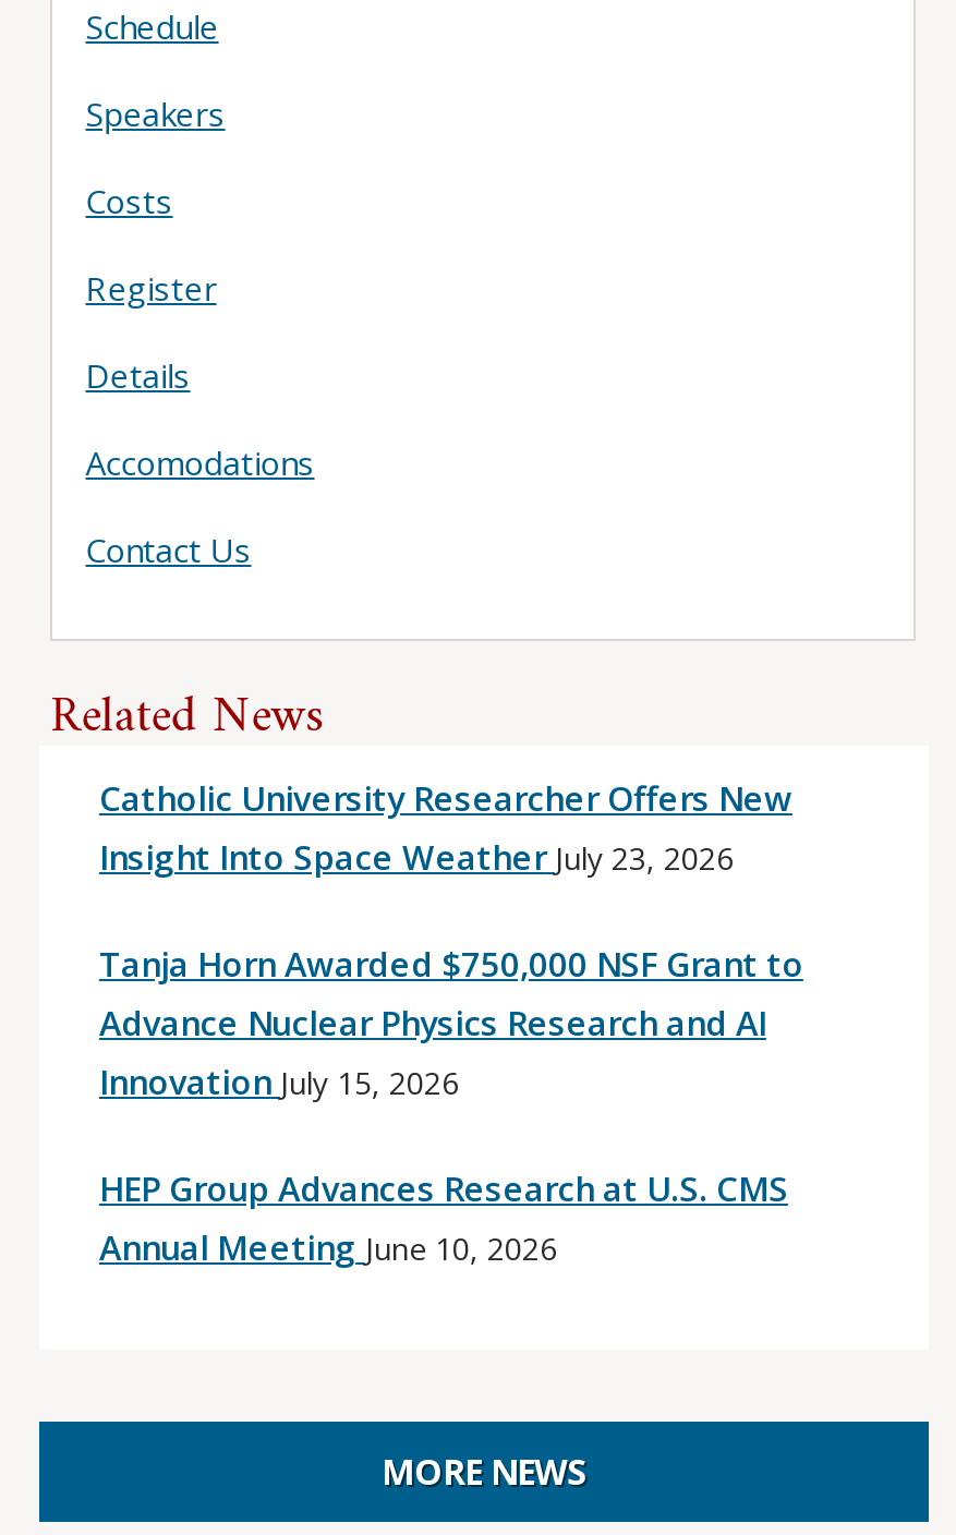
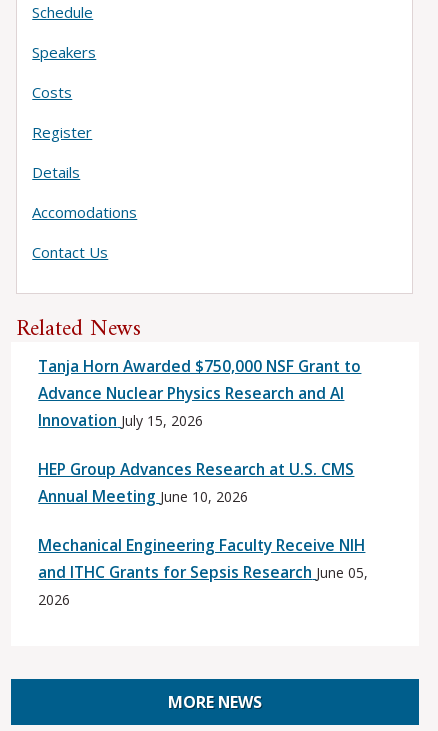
- Catholic University Researcher Offers New
- Insight Into Space Weather July 23, 2026

moved up: Tanja Horn Awarded $750,000 NSF Grant to | Advance Nuclear Physics Research and AI | Innovation July 15, 2026 | HEP Group Advances Research at U.S. CMS | Annual Meeting June 10, 2026

+ Mechanical Engineering Faculty Receive NIH
+ and ITHC Grants for Sepsis Research June 05,
+ 2026
